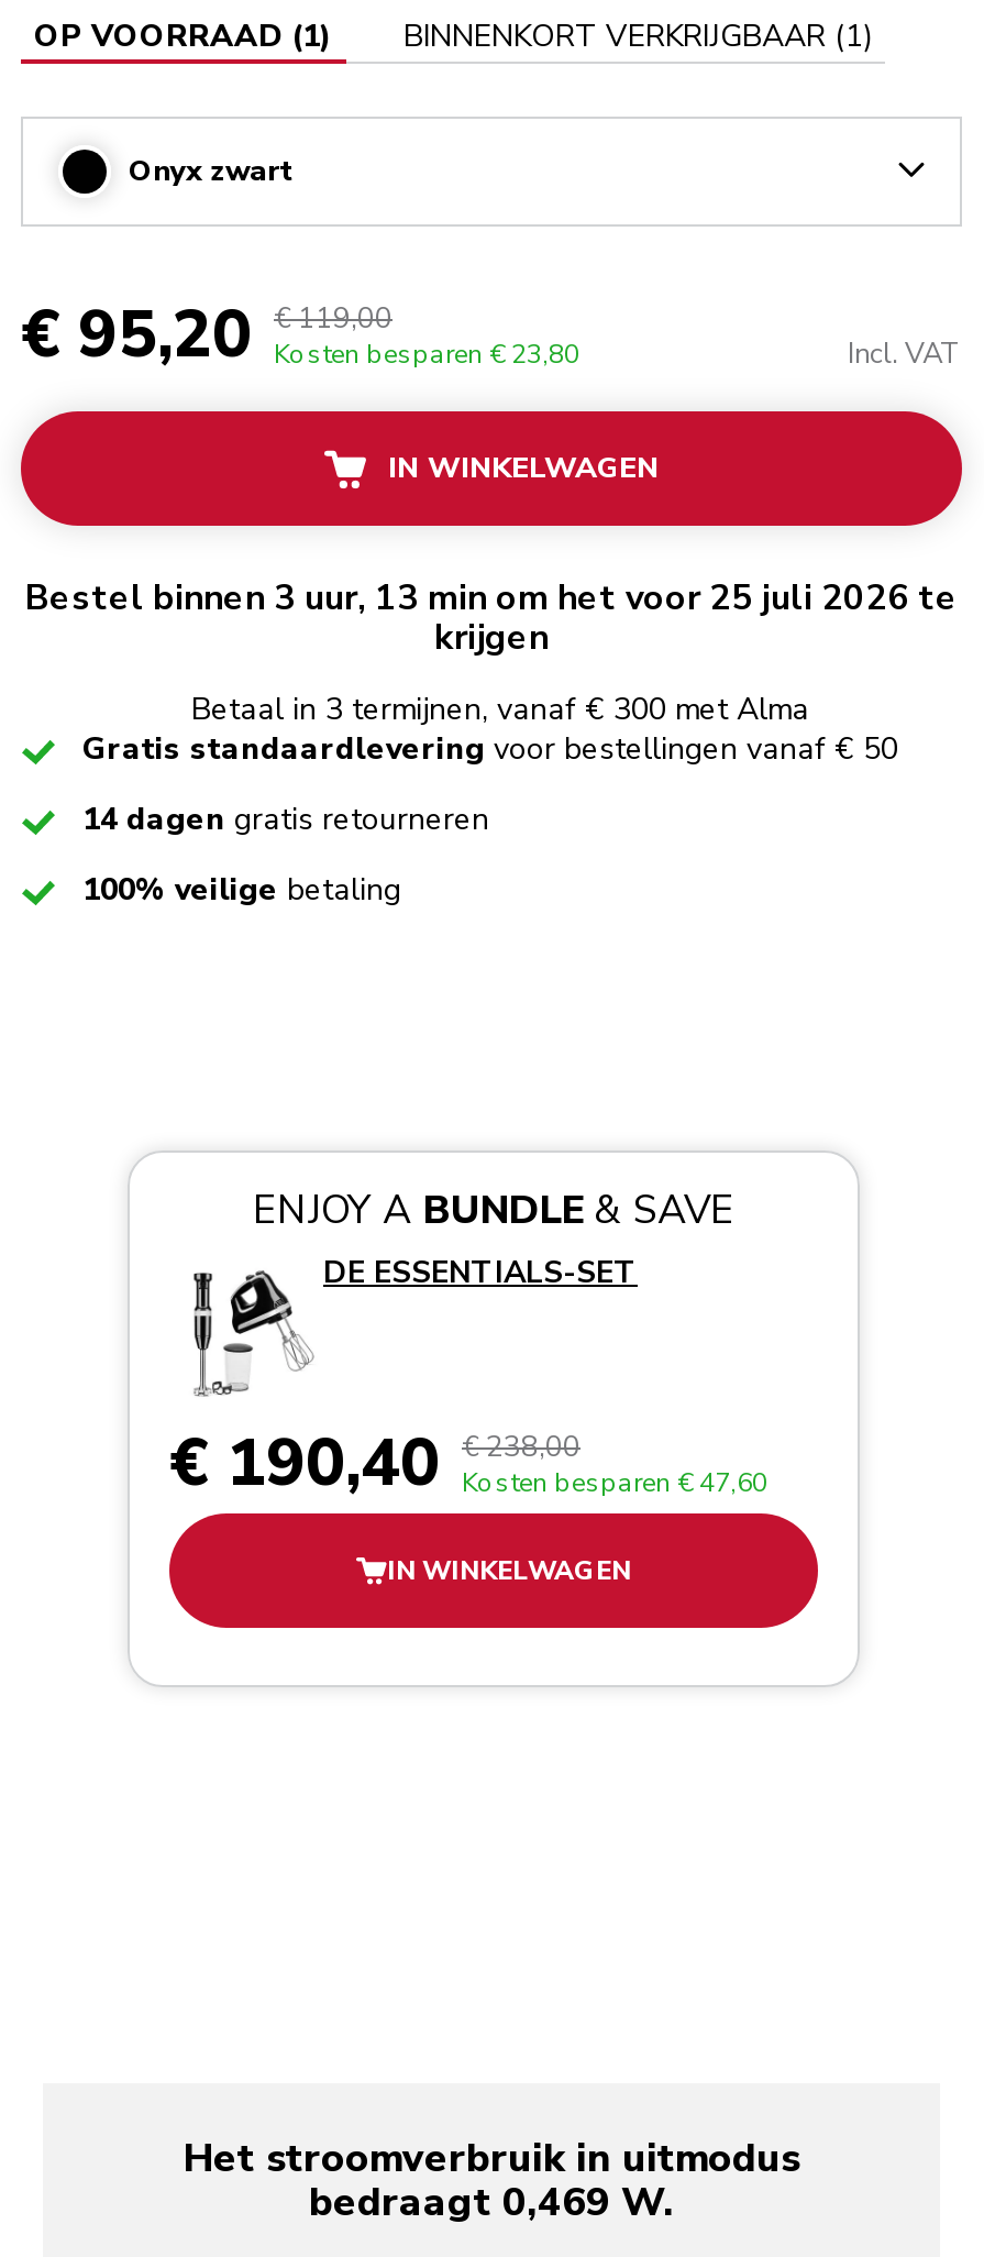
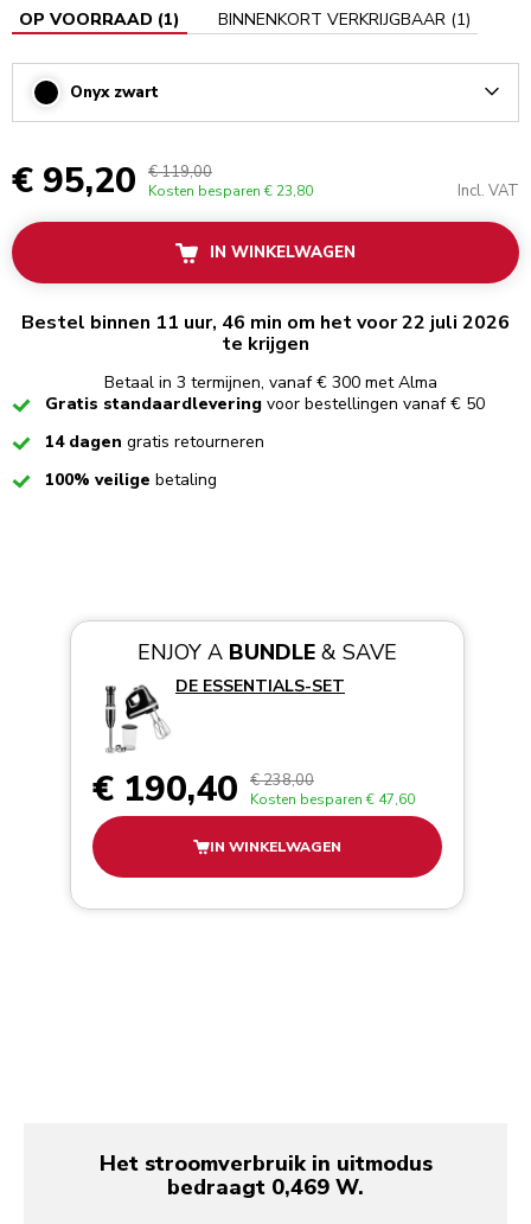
- Bestel binnen 3 uur, 13 min om het voor 25 juli 2026 te
- krijgen
+ Bestel binnen 11 uur, 46 min om het voor 22 juli 2026
+ te krijgen
